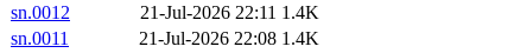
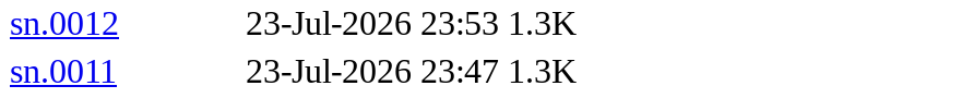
- 21-Jul-2026 22:11 1.4K
+ 23-Jul-2026 23:53 1.3K

- 21-Jul-2026 22:08 1.4K
+ 23-Jul-2026 23:47 1.3K
